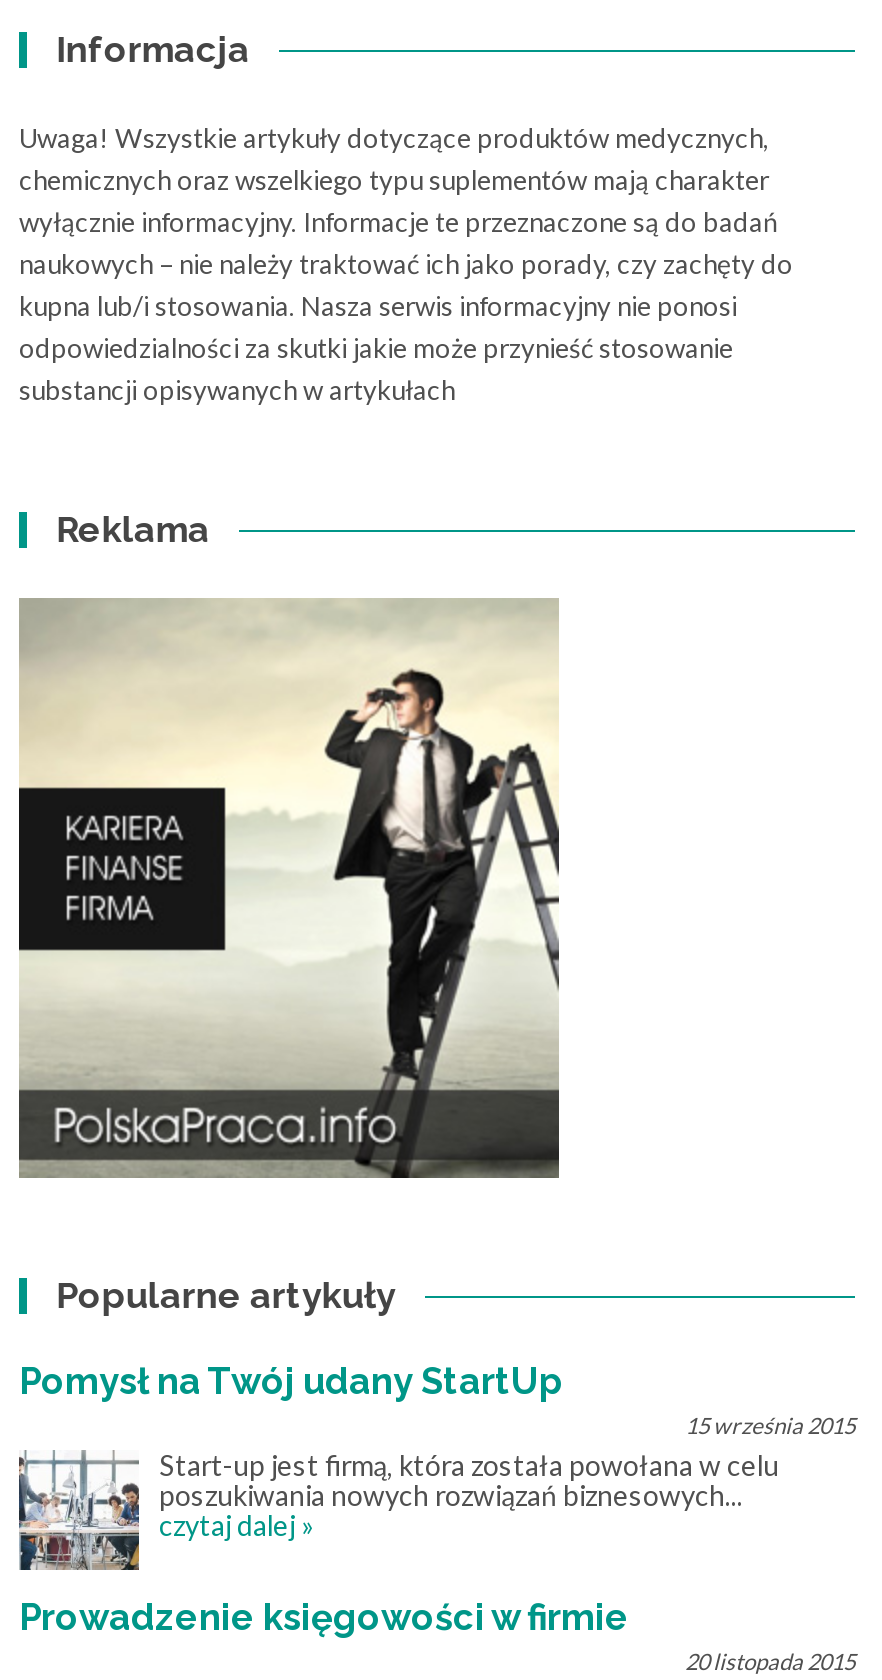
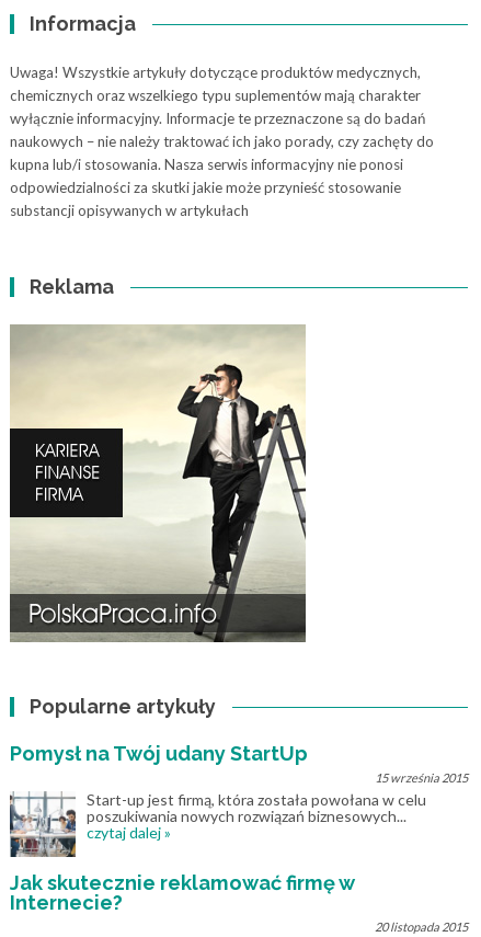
- Prowadzenie księgowości w firmie
+ Jak skutecznie reklamować firmę w
+ Internecie?
